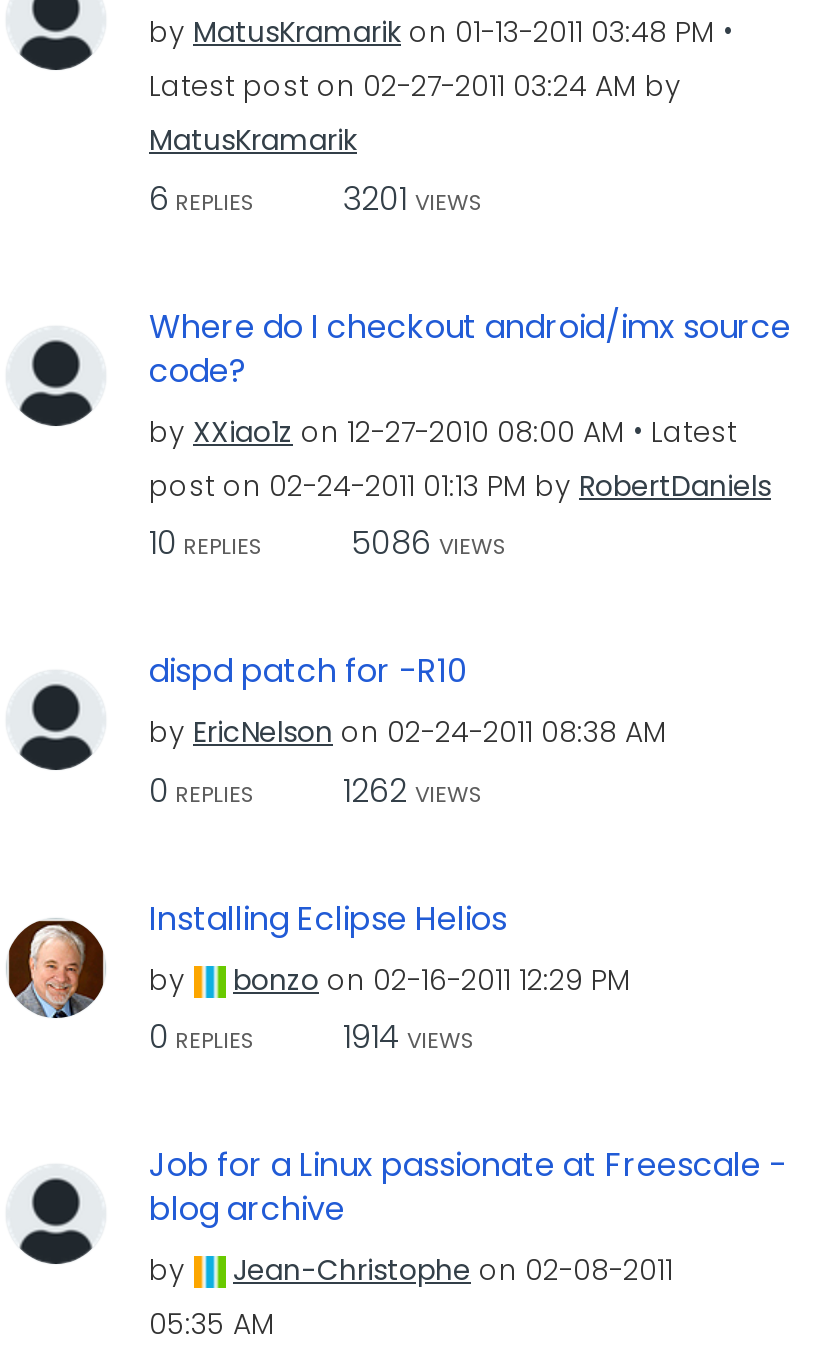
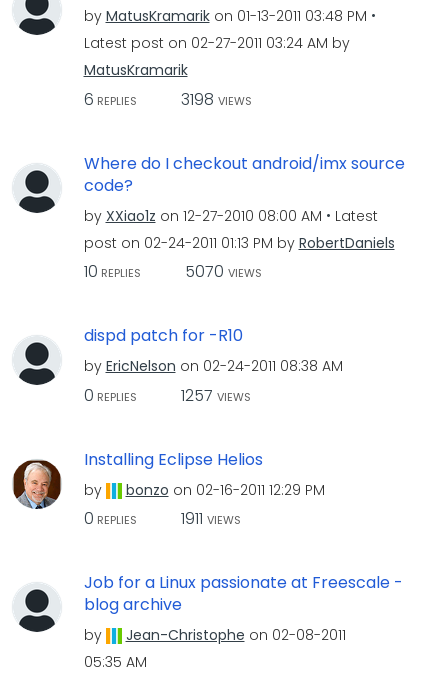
- 6 REPLIES 3201 VIEWS
+ 6 REPLIES 3198 VIEWS

- 10 REPLIES 5086 VIEWS
+ 10 REPLIES 5070 VIEWS

- 1262 VIEWS
+ 1257 VIEWS

- 1914 VIEWS
+ 1911 VIEWS
